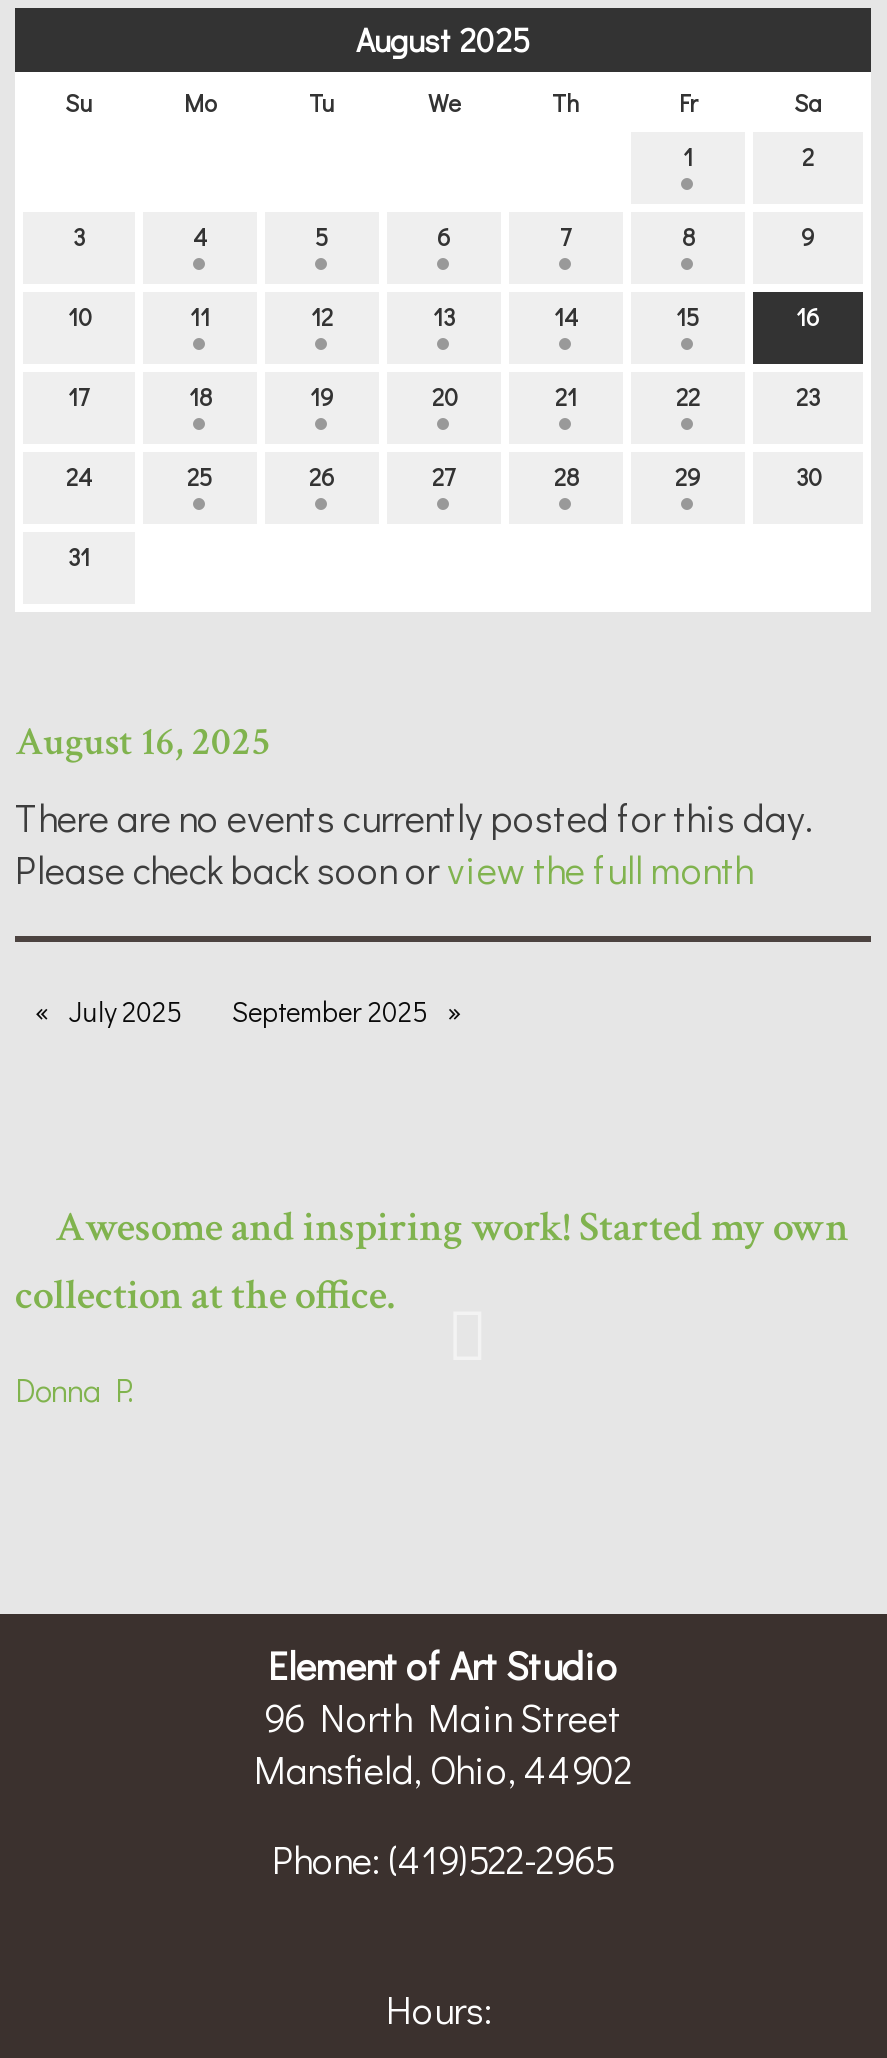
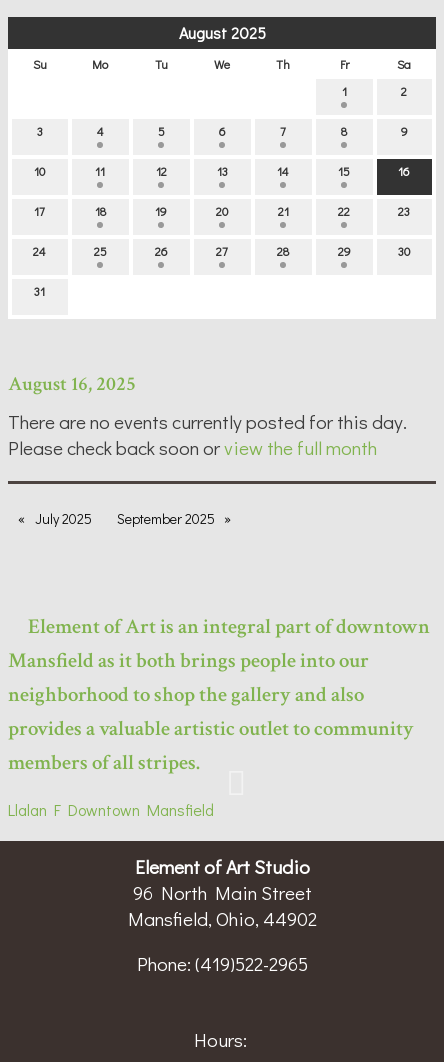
- Awesome and inspiring work! Started my own
- collection at the office.
+ Element of Art is an integral part of downtown
+ Mansfield as it both brings people into our
+ neighborhood to shop the gallery and also
+ provides a valuable artistic outlet to community
+ members of all stripes.

- Donna P.
+ Llalan F Downtown Mansfield
